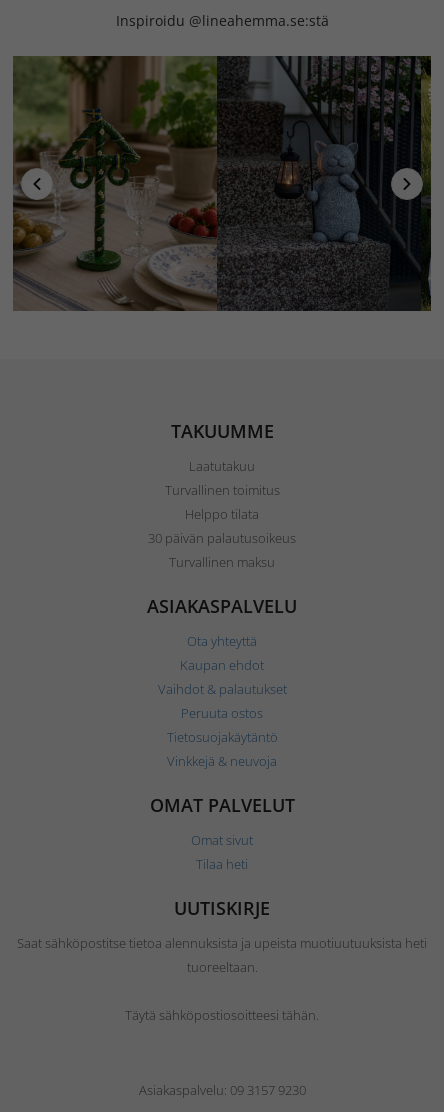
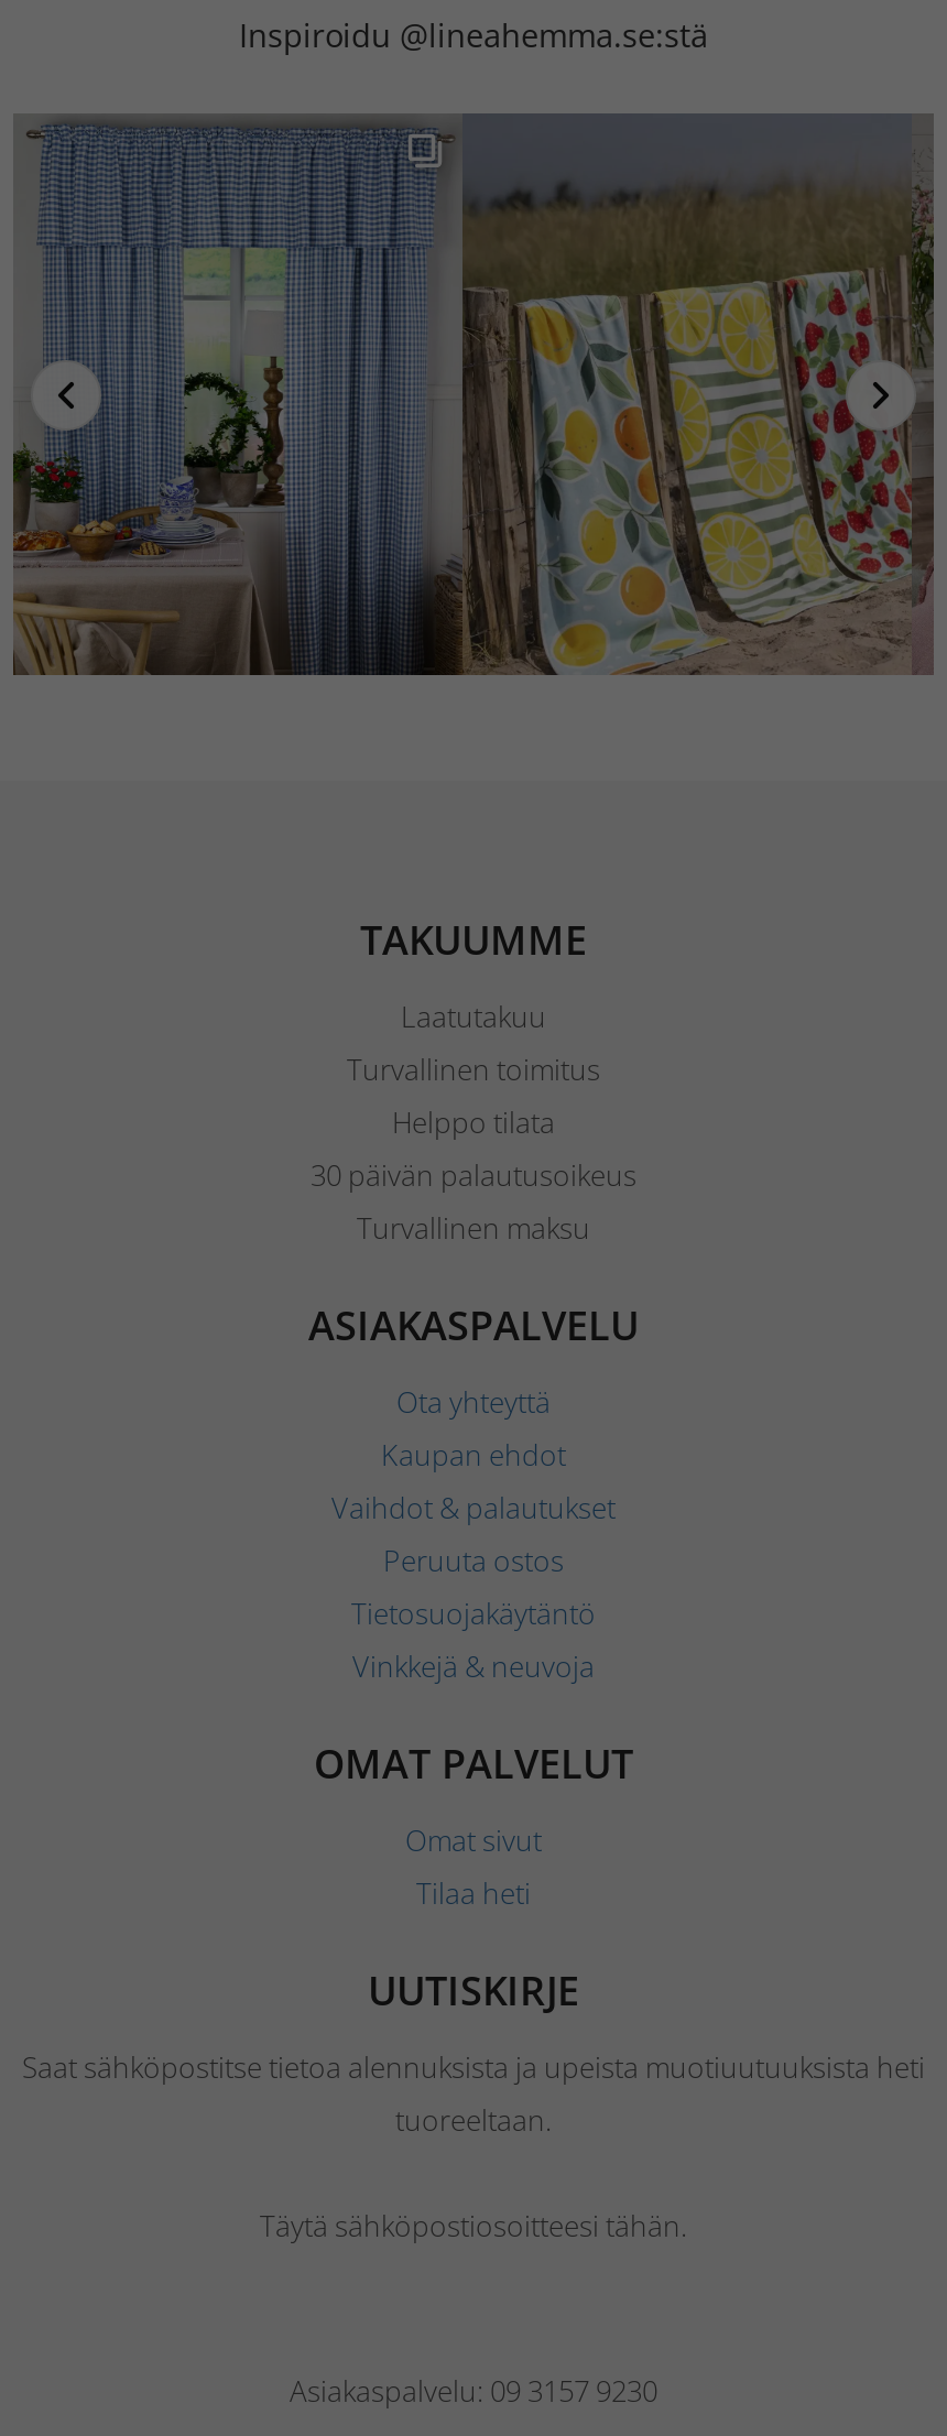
- [image]
+ [image]
